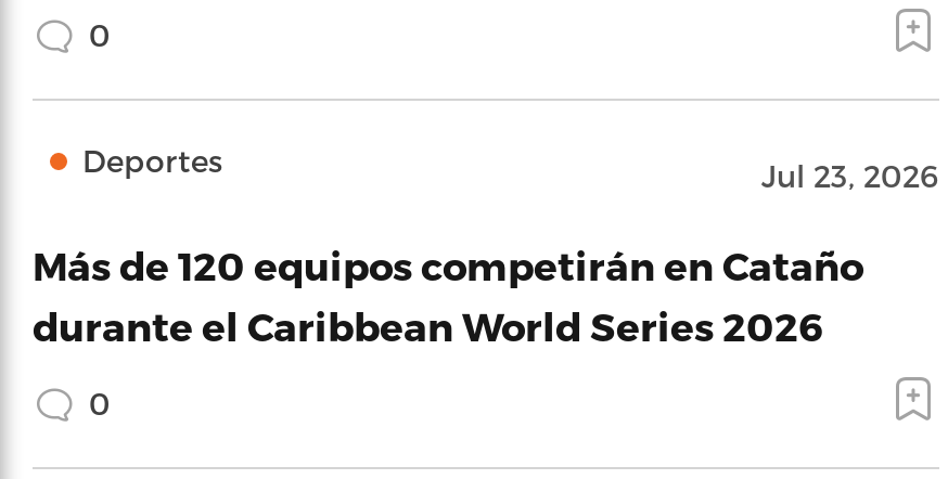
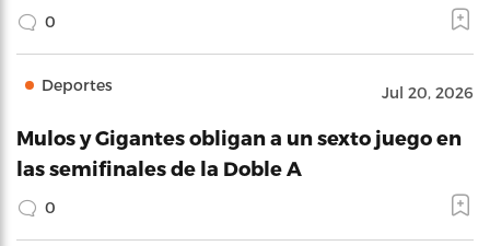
- Jul 23, 2026
+ Jul 20, 2026

- Más de 120 equipos competirán en Cataño
- durante el Caribbean World Series 2026
+ Mulos y Gigantes obligan a un sexto juego en
+ las semifinales de la Doble A
